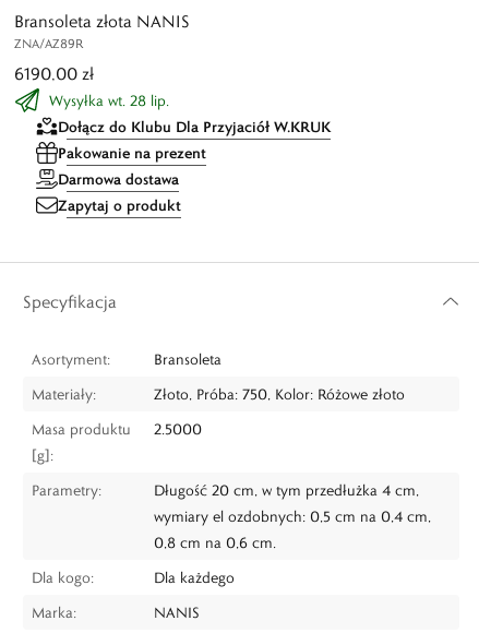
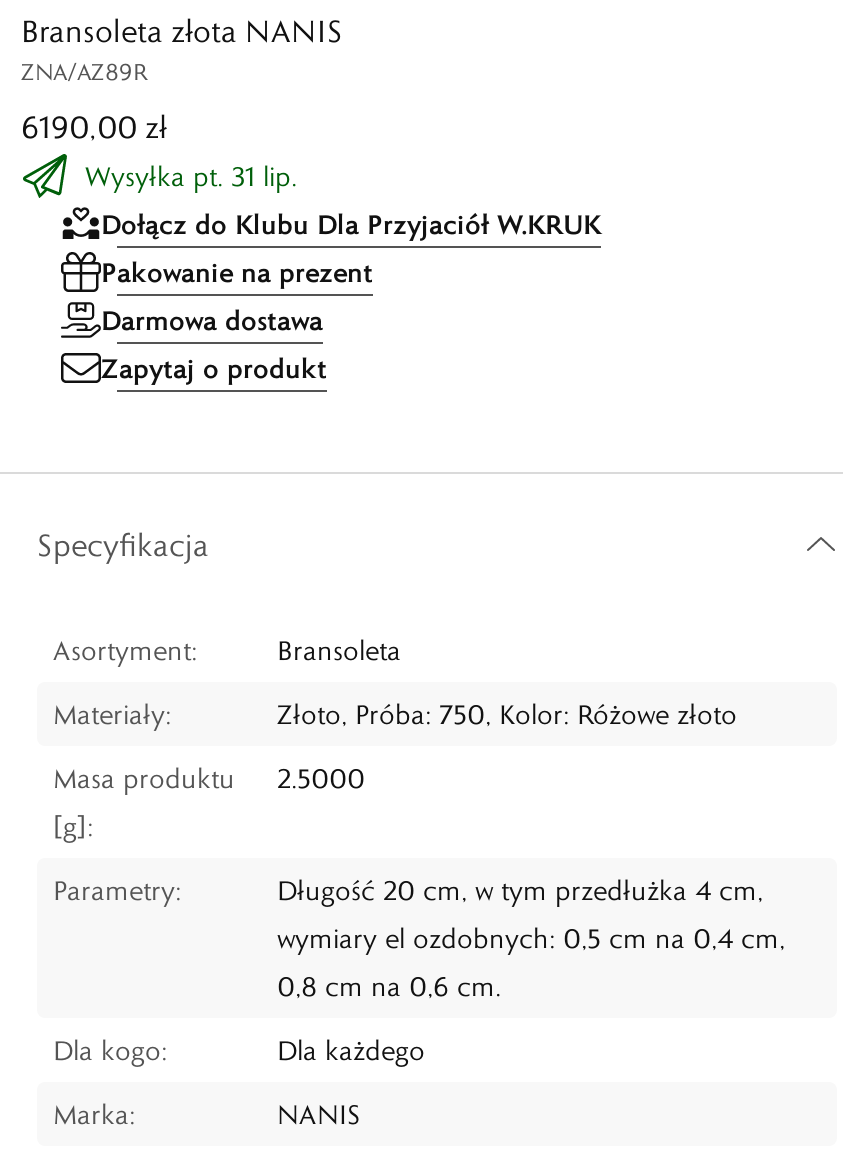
- Wysyłka wt. 28 lip.
+ Wysyłka pt. 31 lip.
